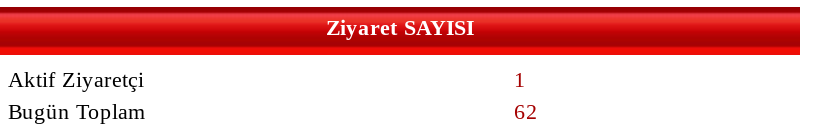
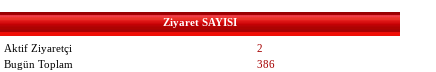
- 1
+ 2

- 62
+ 386
